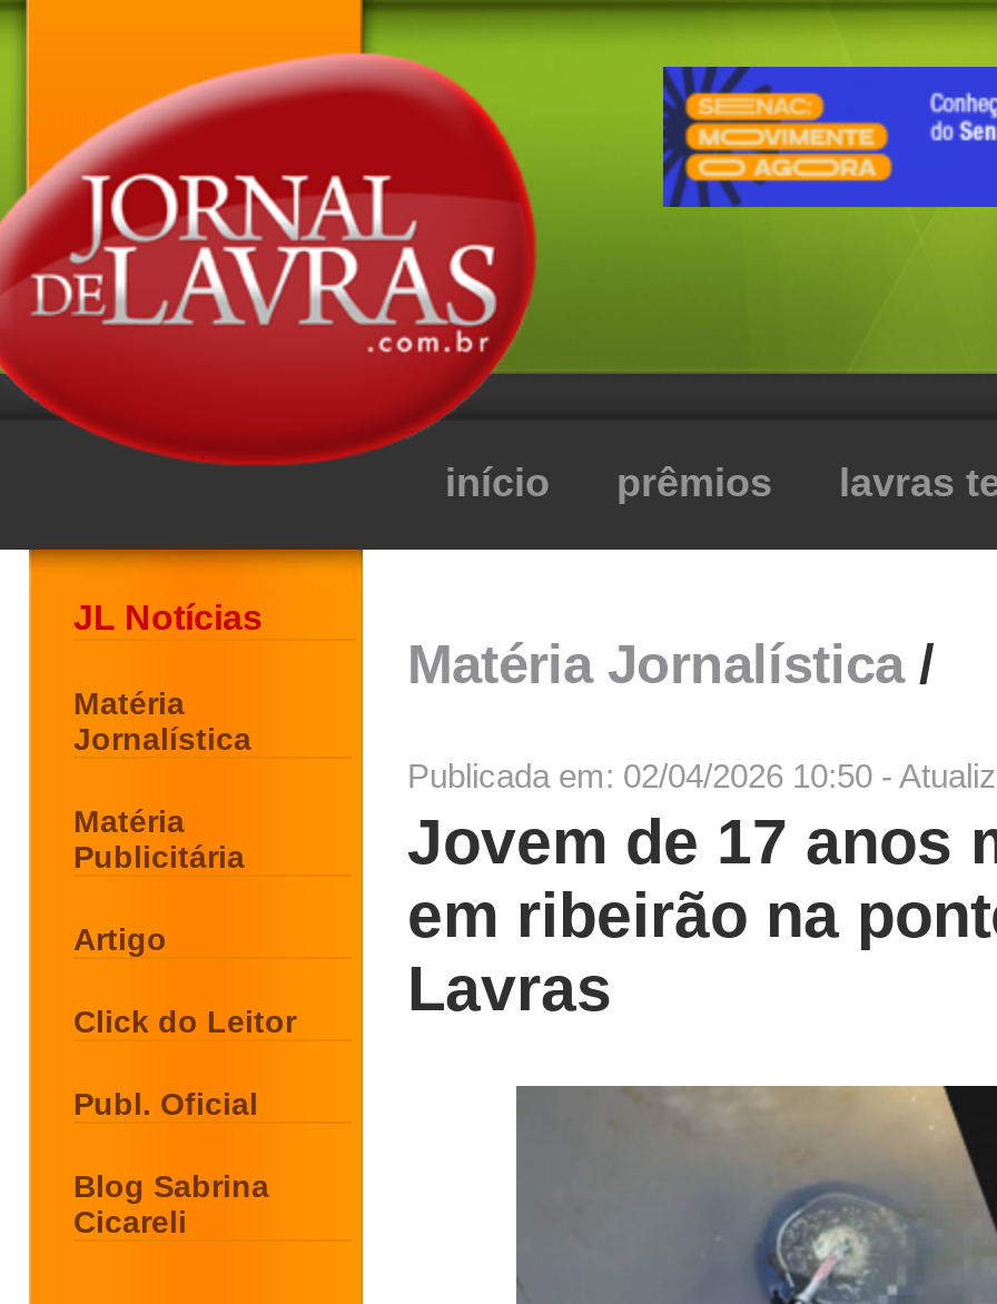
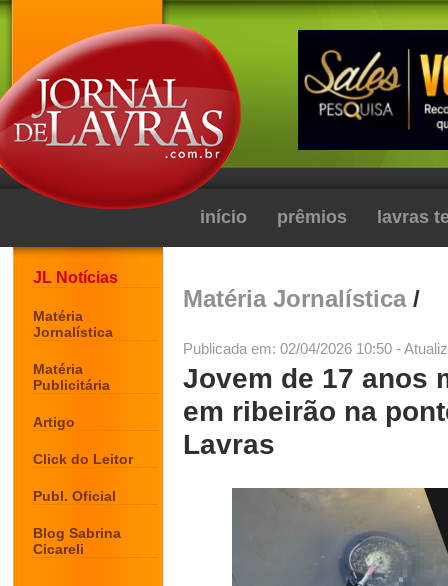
- [image]
+ [image]
